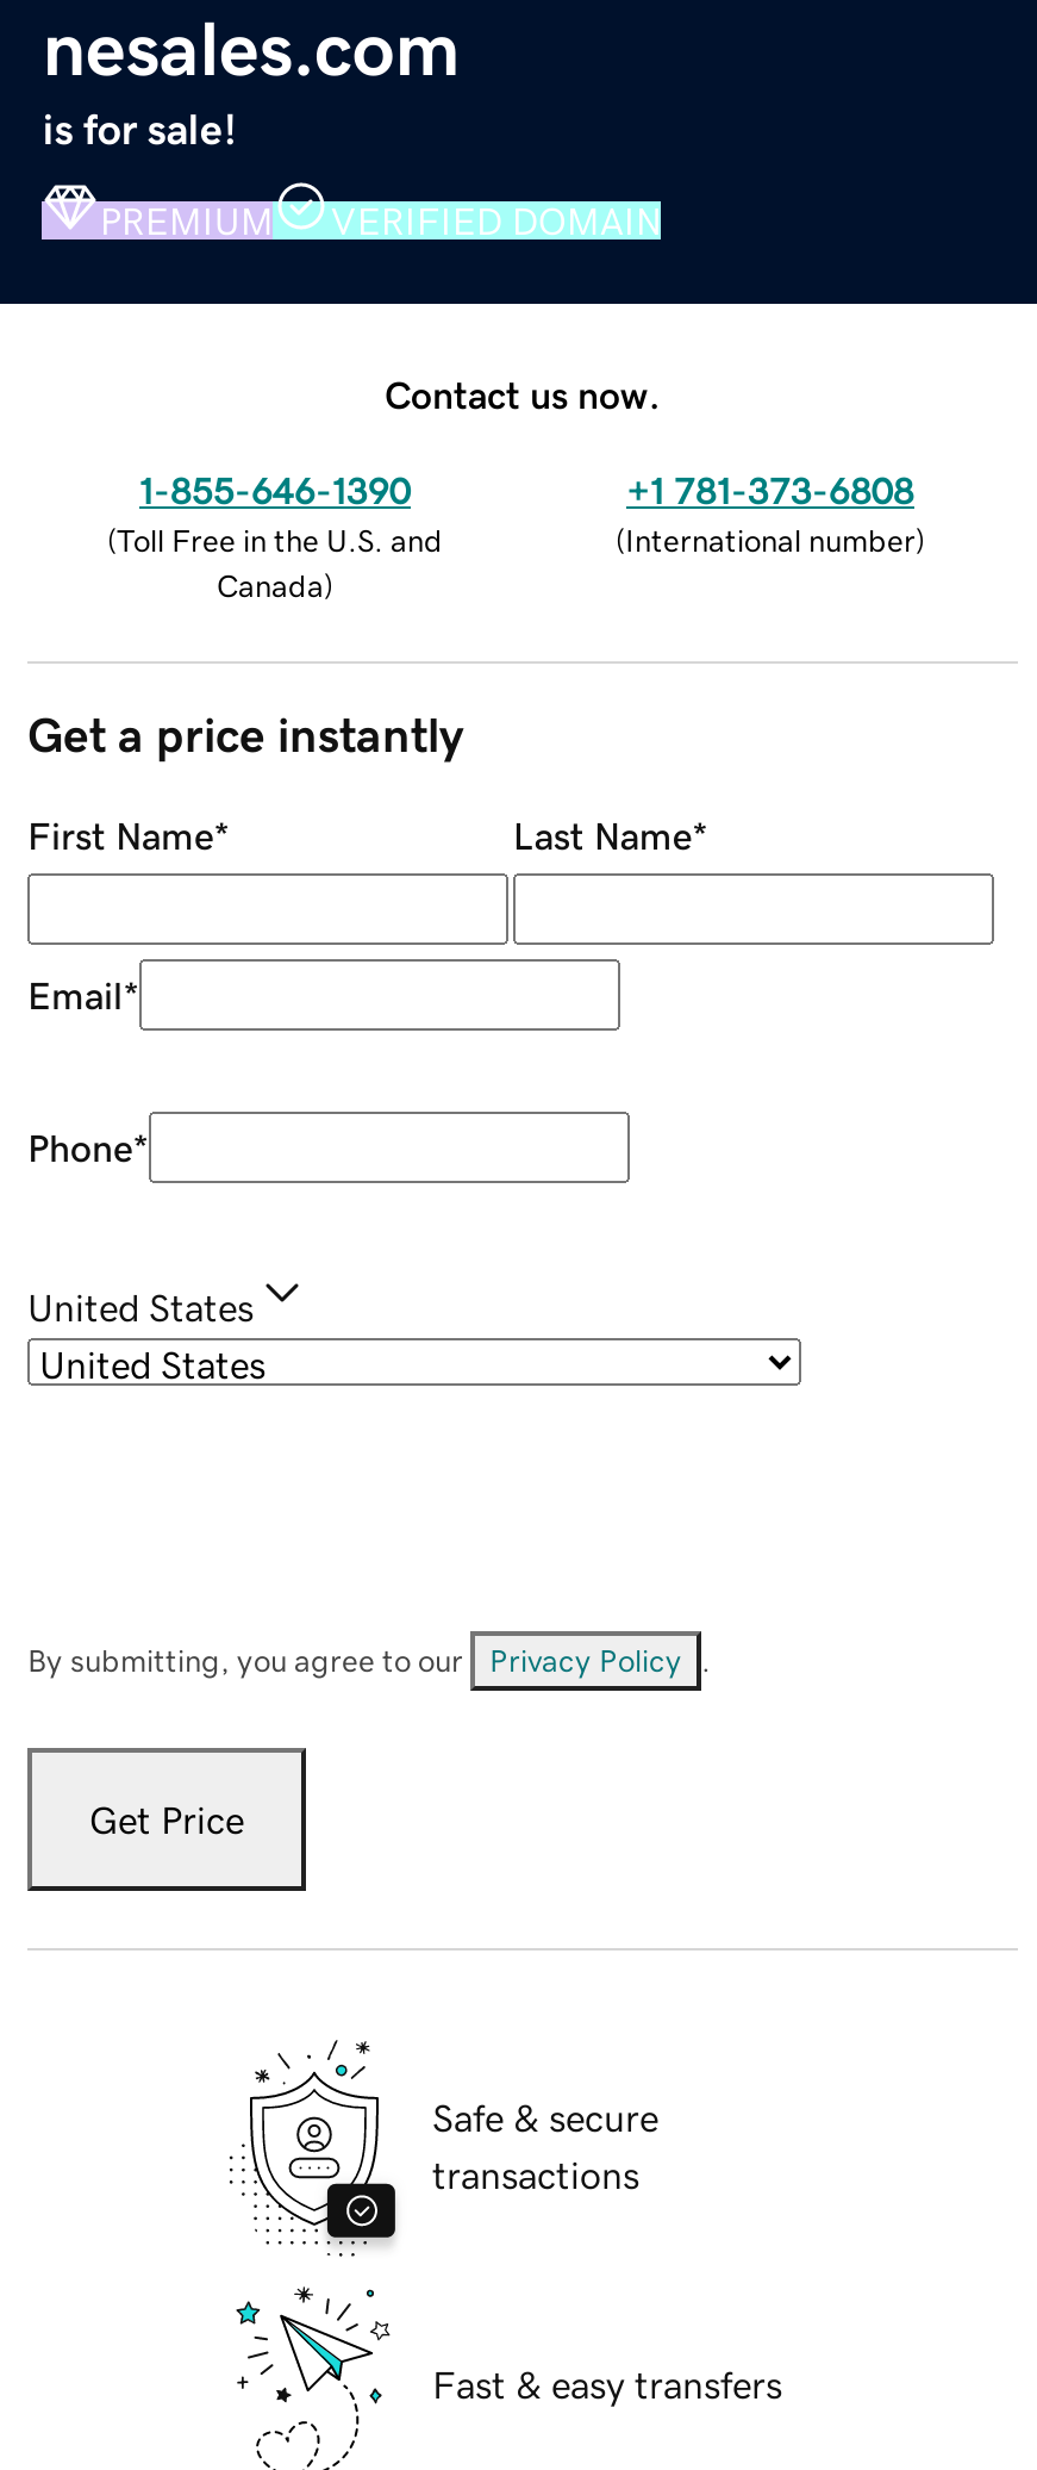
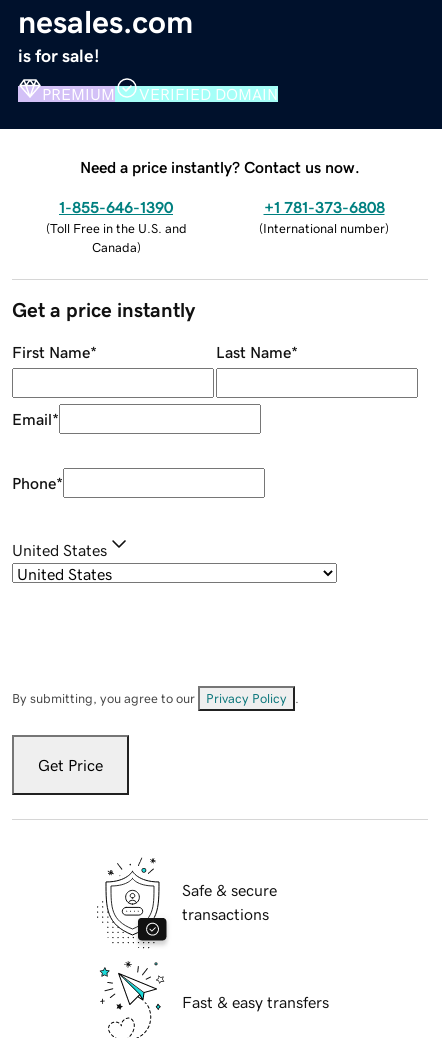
- Contact us now.
+ Need a price instantly? Contact us now.
